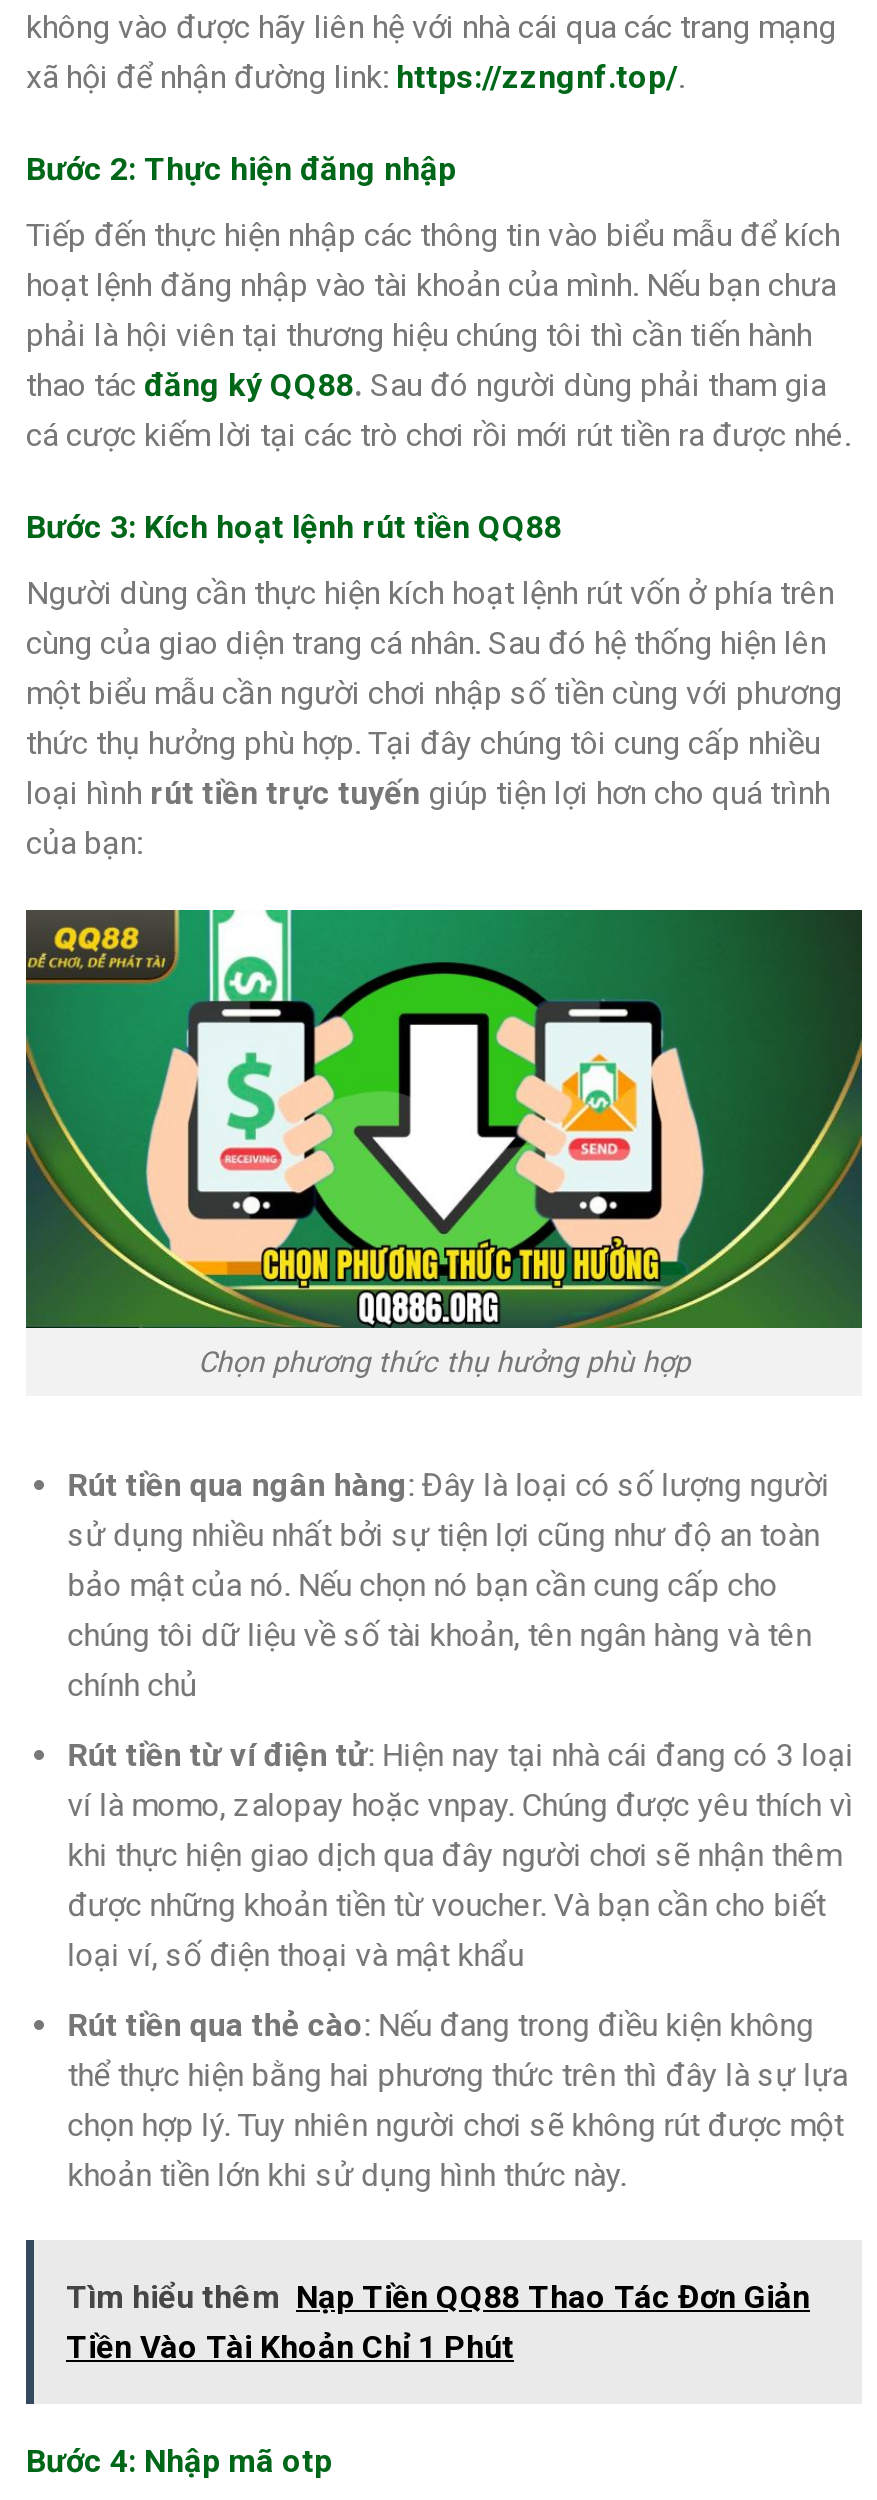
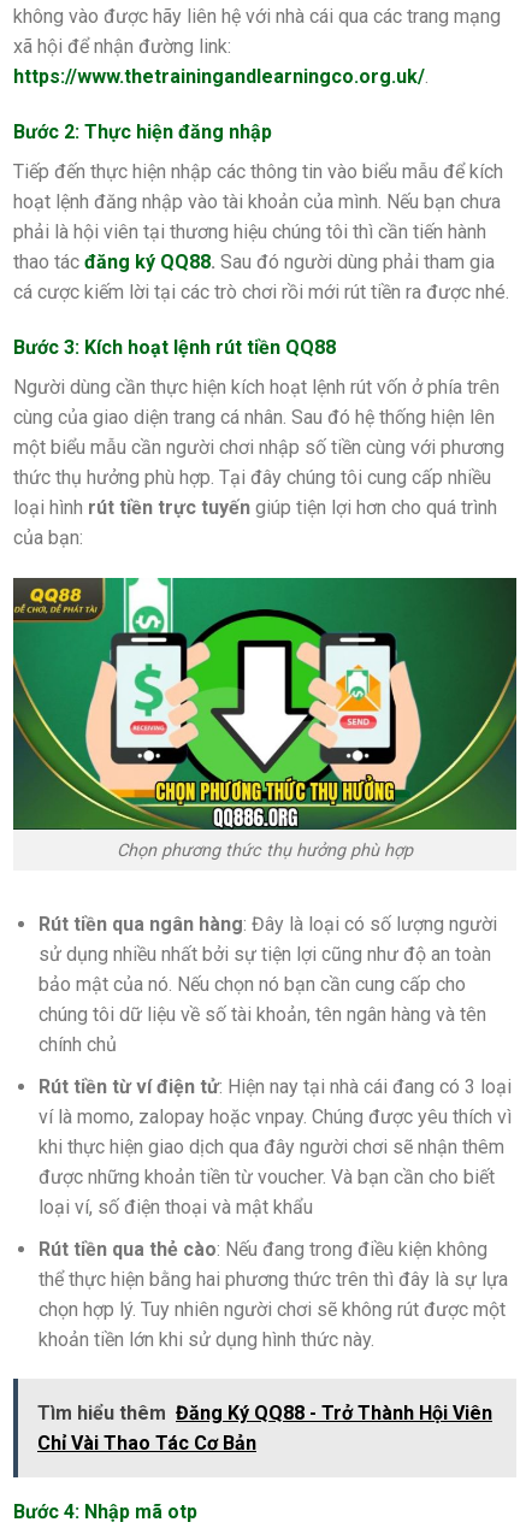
- xã hội để nhận đường link: https://zzngnf.top/.
+ xã hội để nhận đường link:
+ https://www.thetrainingandlearningco.org.uk/.

- Tìm hiểu thêm Nạp Tiền QQ88 Thao Tác Đơn Giản
- Tiền Vào Tài Khoản Chỉ 1 Phút
+ Tìm hiểu thêm Đăng Ký QQ88 - Trở Thành Hội Viên
+ Chỉ Vài Thao Tác Cơ Bản
